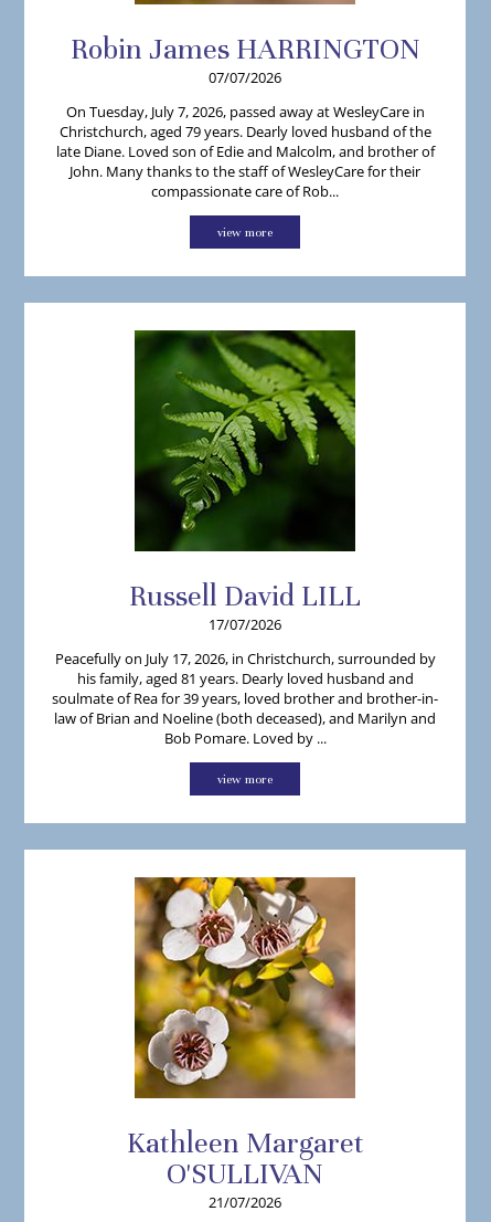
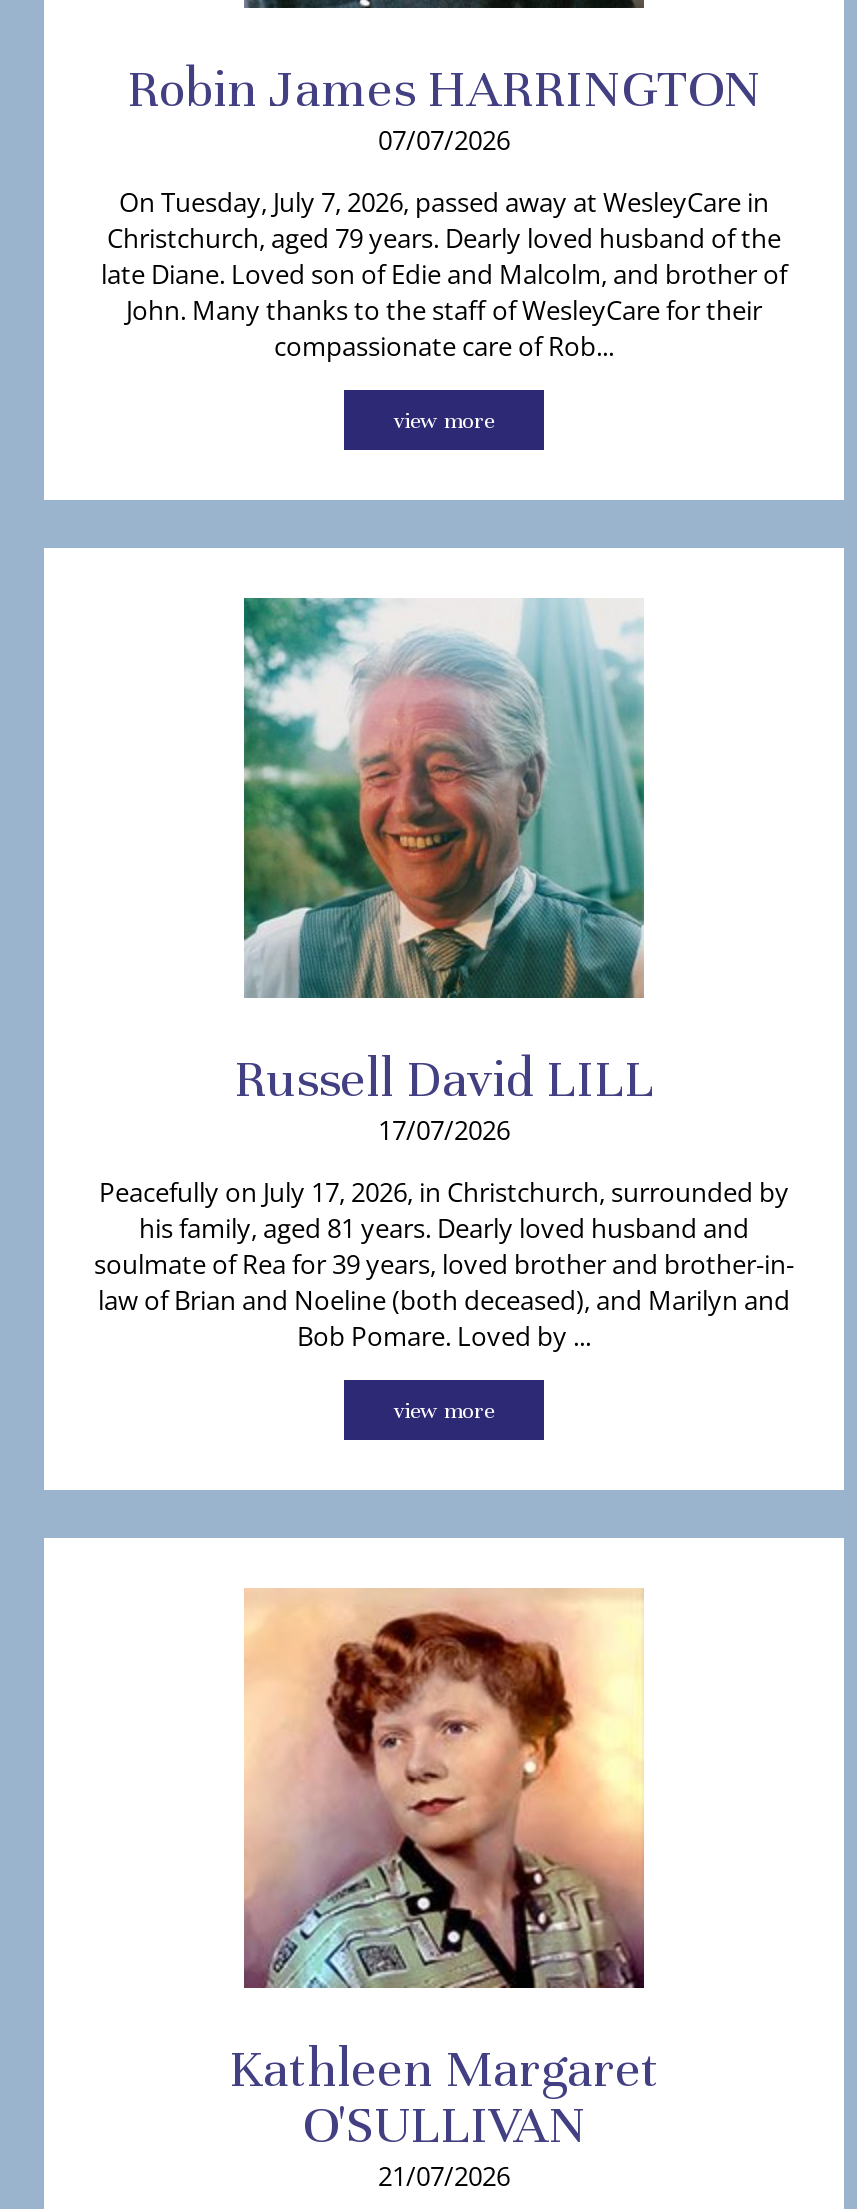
- [image]
+ [image]

- [image]
+ [image]
